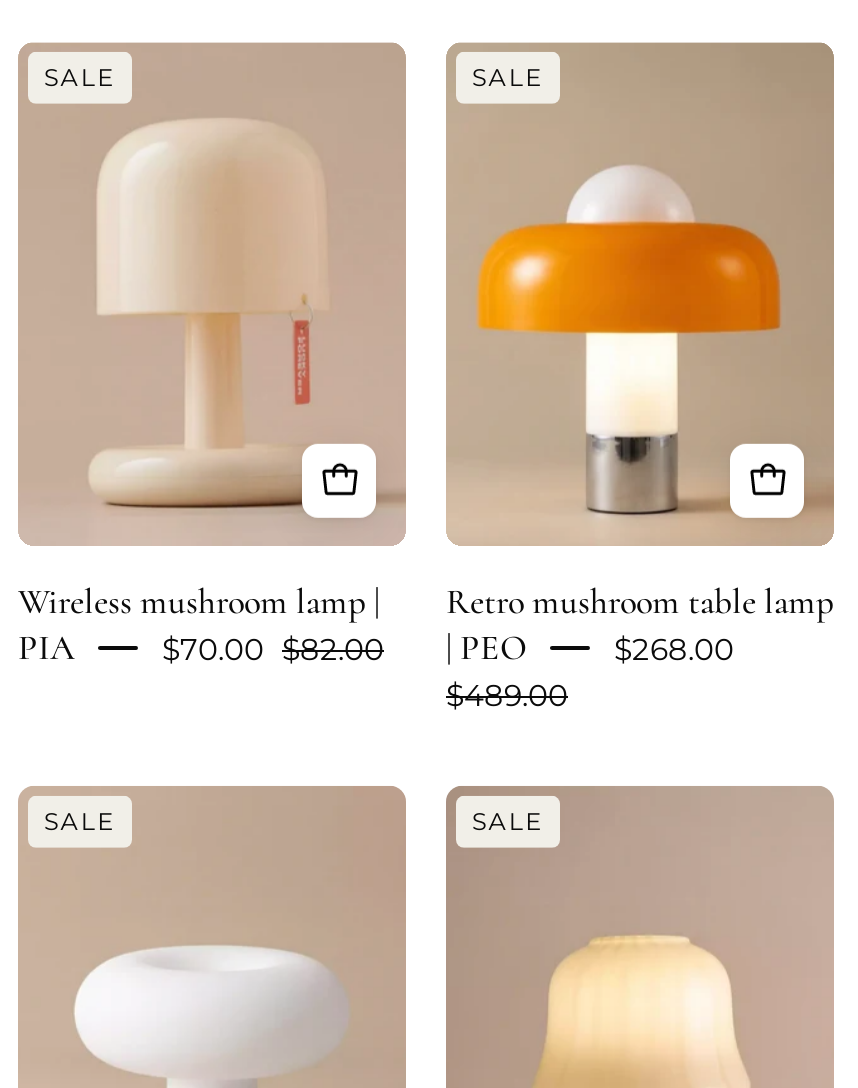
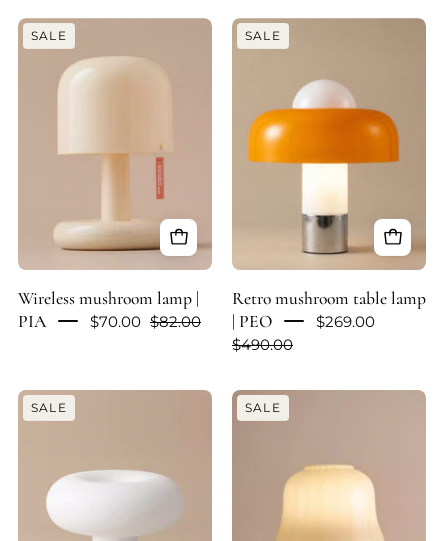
- $268.00
+ $269.00

- $489.00
+ $490.00
